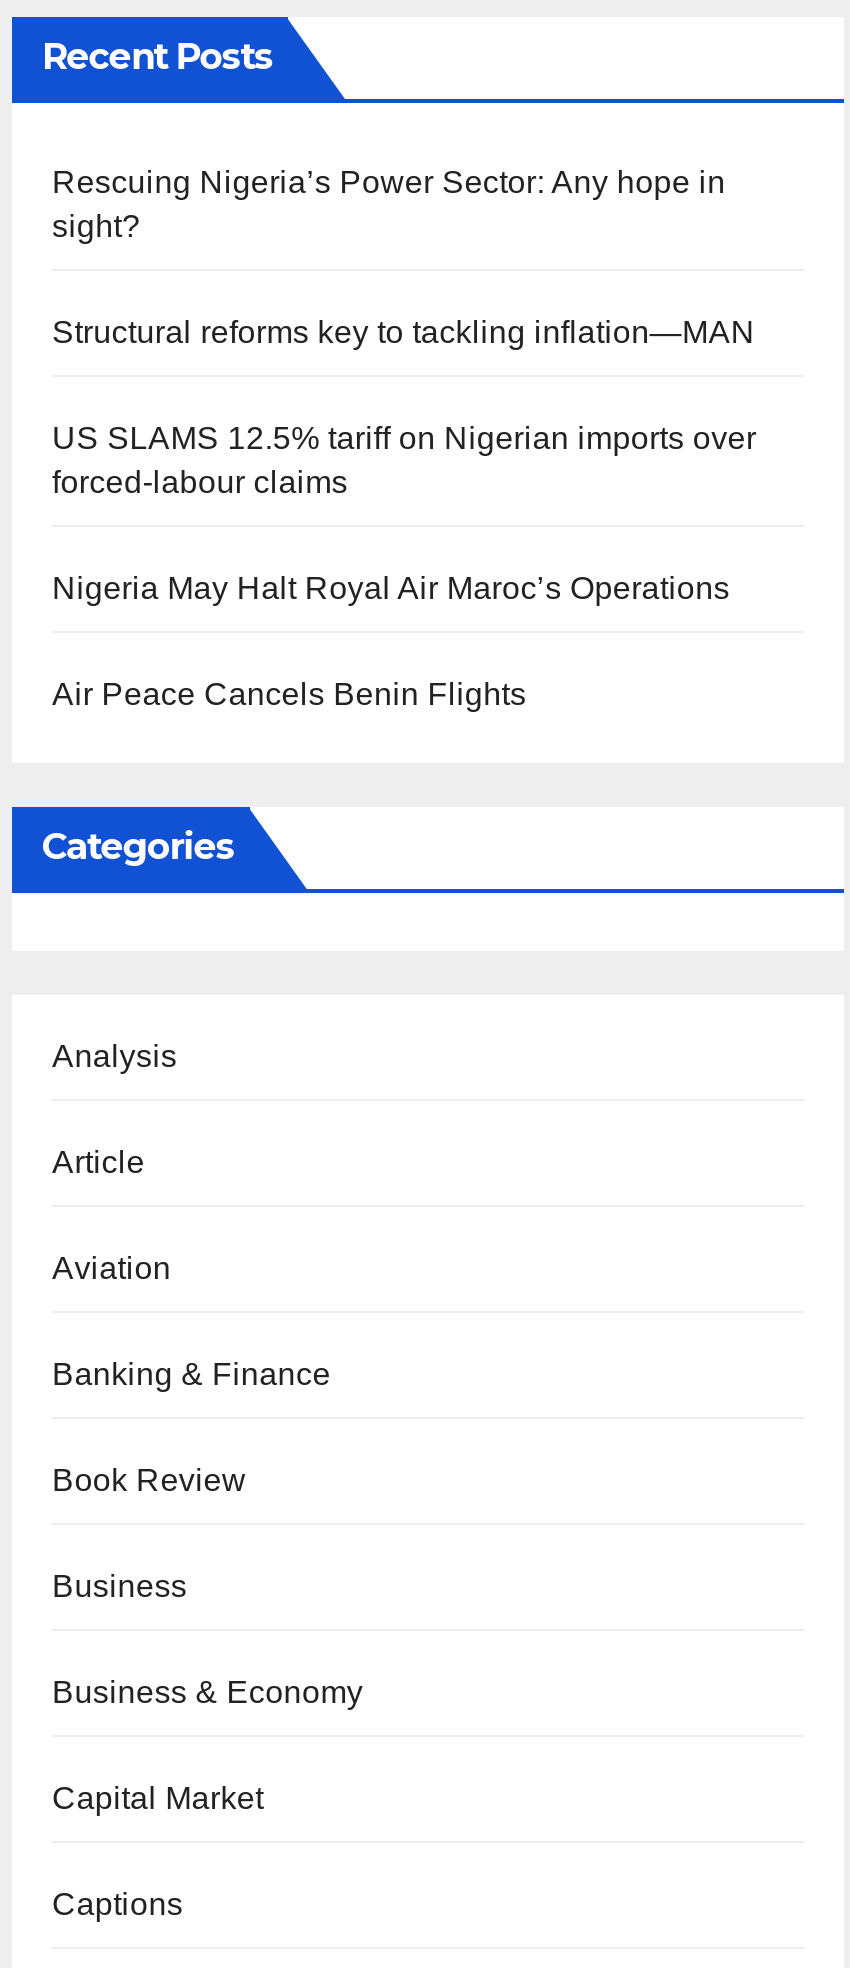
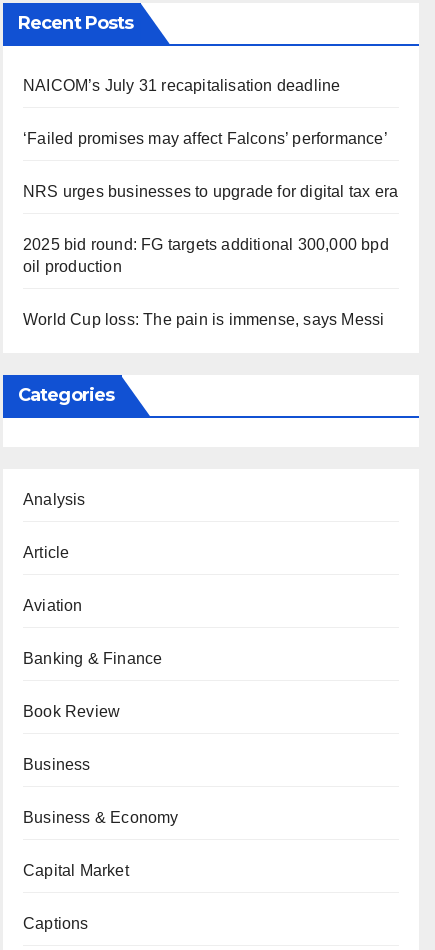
- Rescuing Nigeria’s Power Sector: Any hope in
- sight?
+ NAICOM’s July 31 recapitalisation deadline

- Structural reforms key to tackling inflation—MAN
+ ‘Failed promises may affect Falcons’ performance’

- US SLAMS 12.5% tariff on Nigerian imports over
- forced-labour claims
+ NRS urges businesses to upgrade for digital tax era

- Nigeria May Halt Royal Air Maroc’s Operations
+ 2025 bid round: FG targets additional 300,000 bpd
+ oil production

- Air Peace Cancels Benin Flights
+ World Cup loss: The pain is immense, says Messi
